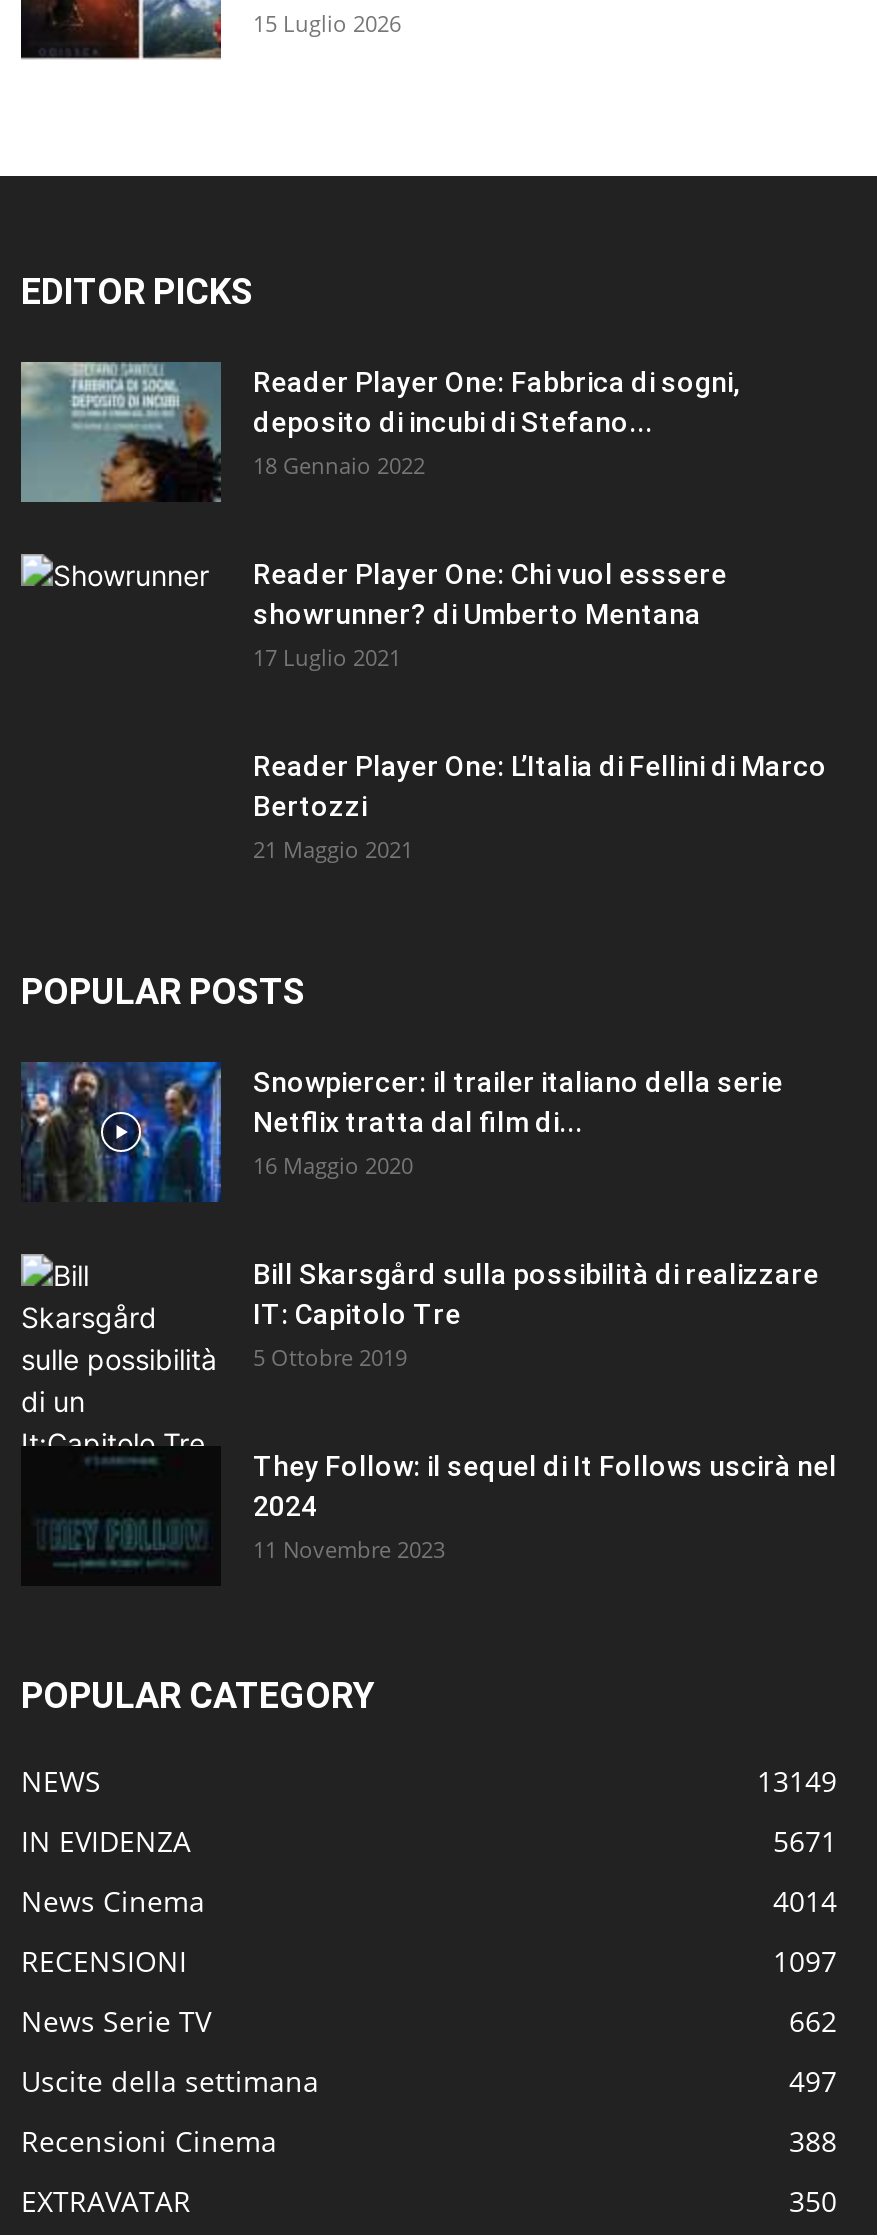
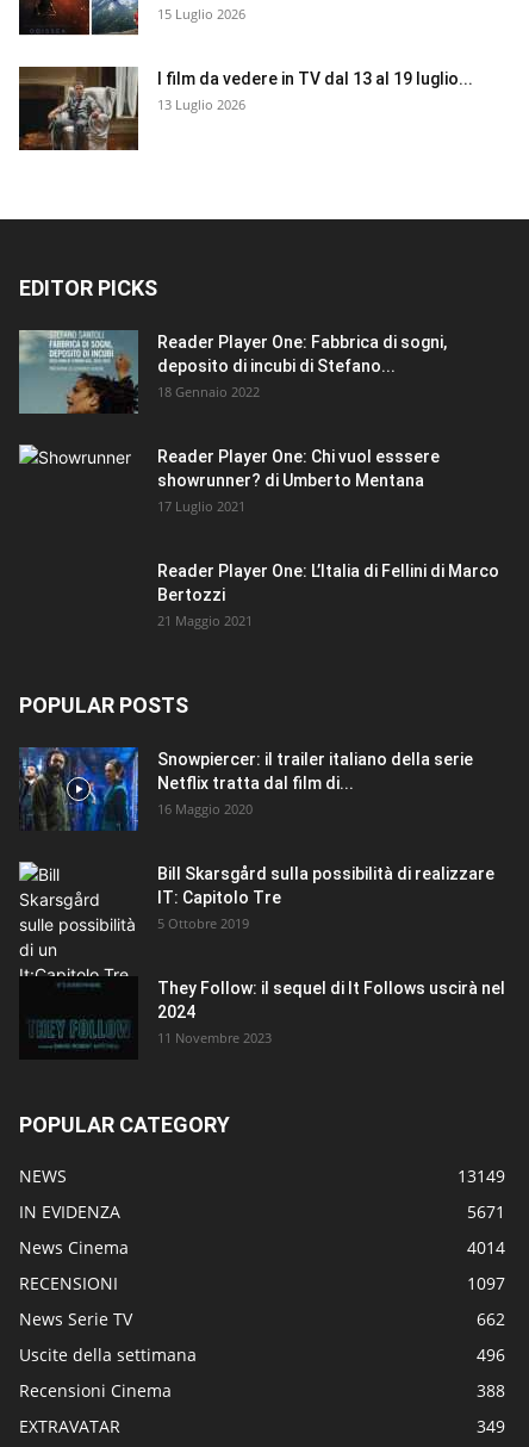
+ [image]
+ I film da vedere in TV dal 13 al 19 luglio...
+ 13 Luglio 2026

- 497
+ 496

- 350
+ 349
